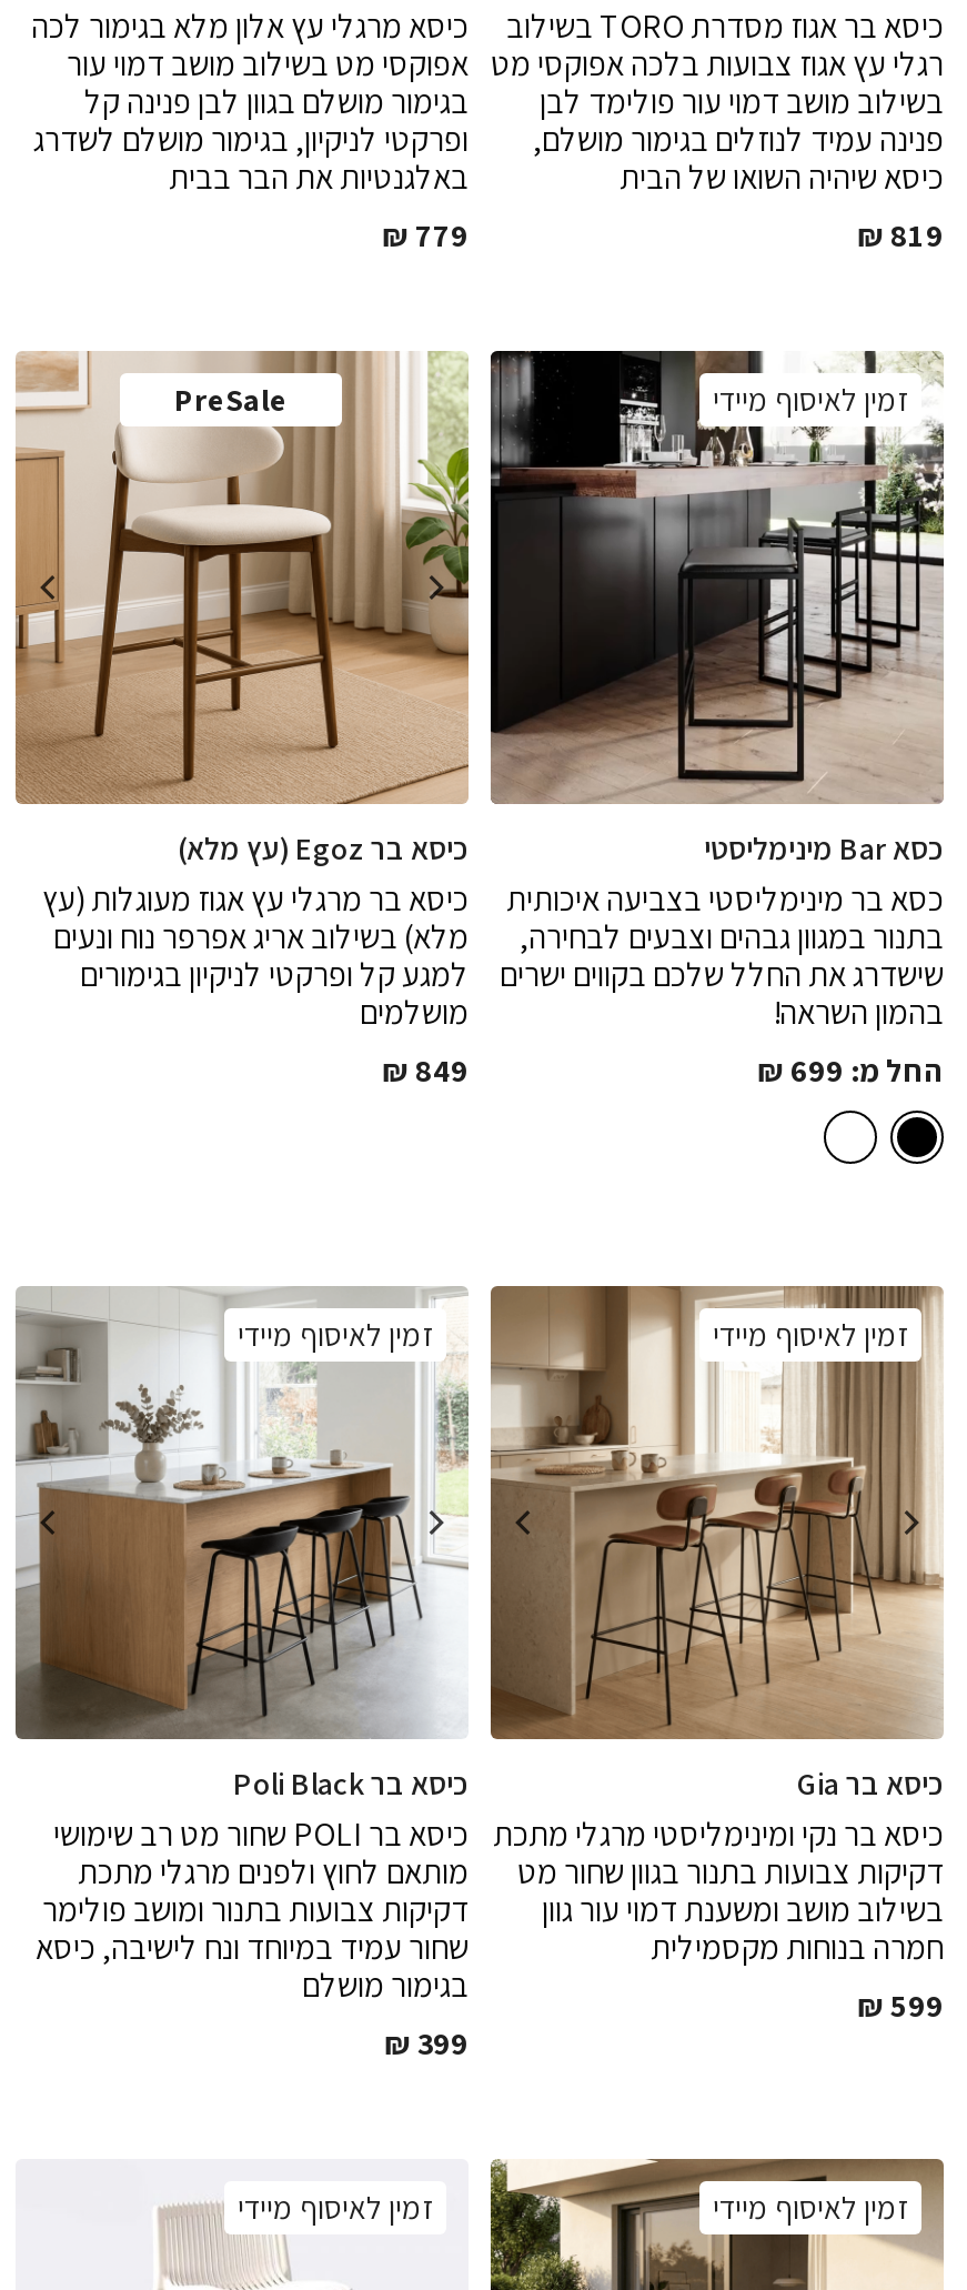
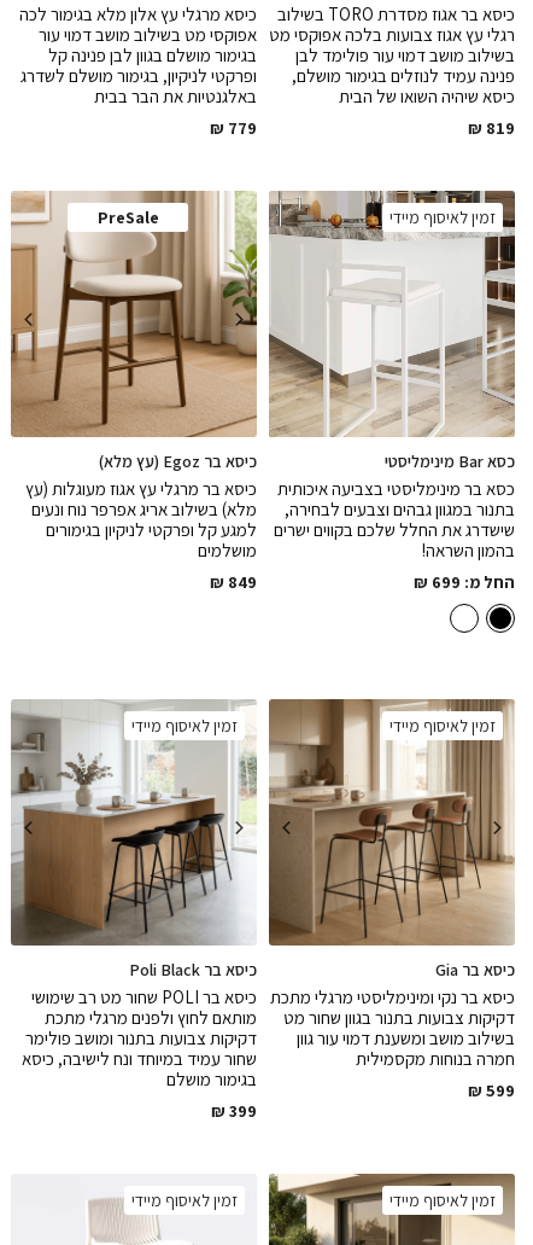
- [image]
+ [image]
